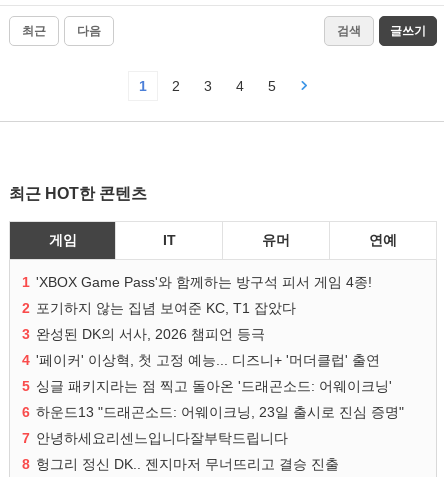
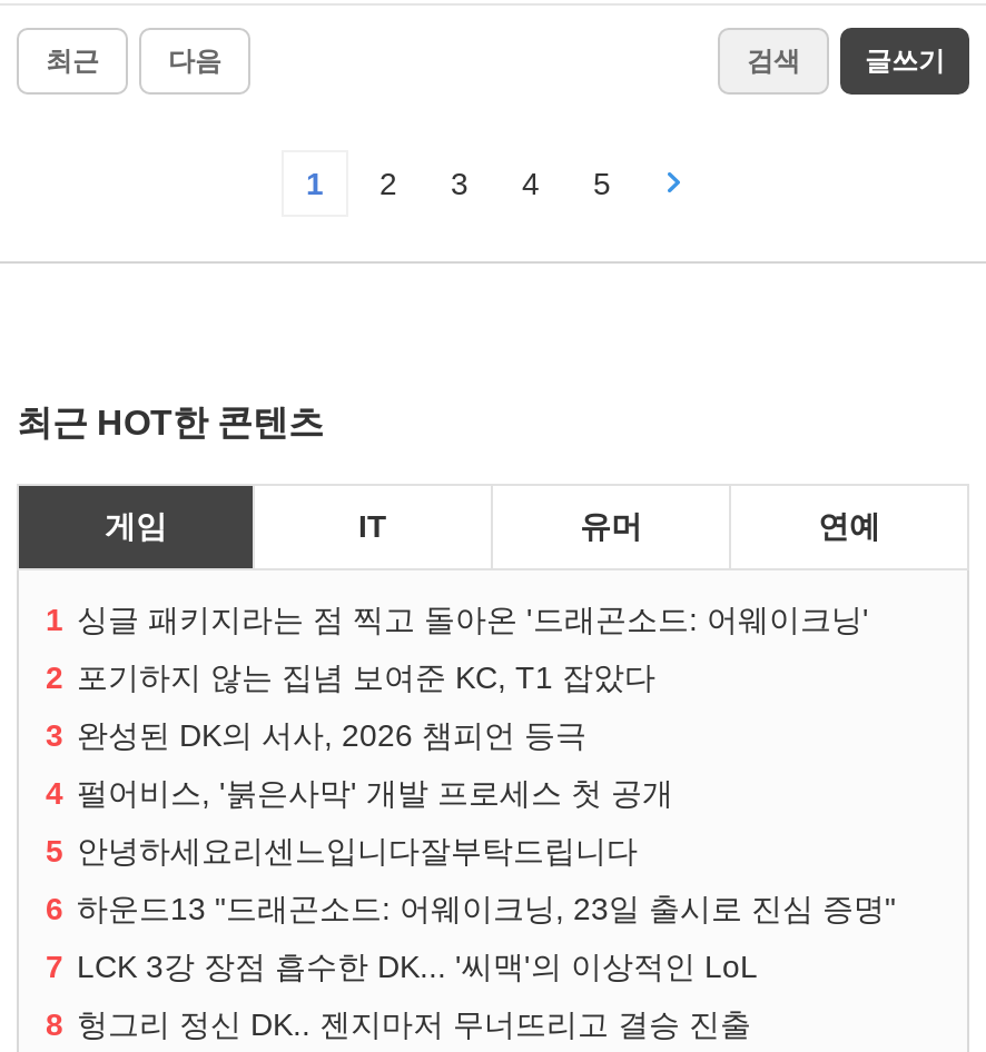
- 1 'XBOX Game Pass'와 함께하는 방구석 피서 게임 4종!
+ 1 싱글 패키지라는 점 찍고 돌아온 '드래곤소드: 어웨이크닝'

- 4 '페이커' 이상혁, 첫 고정 예능... 디즈니+ '머더클럽' 출연
+ 4 펄어비스, '붉은사막' 개발 프로세스 첫 공개

- 5 싱글 패키지라는 점 찍고 돌아온 '드래곤소드: 어웨이크닝'
+ 5 안녕하세요리센느입니다잘부탁드립니다

- 7 안녕하세요리센느입니다잘부탁드립니다
+ 7 LCK 3강 장점 흡수한 DK... '씨맥'의 이상적인 LoL
